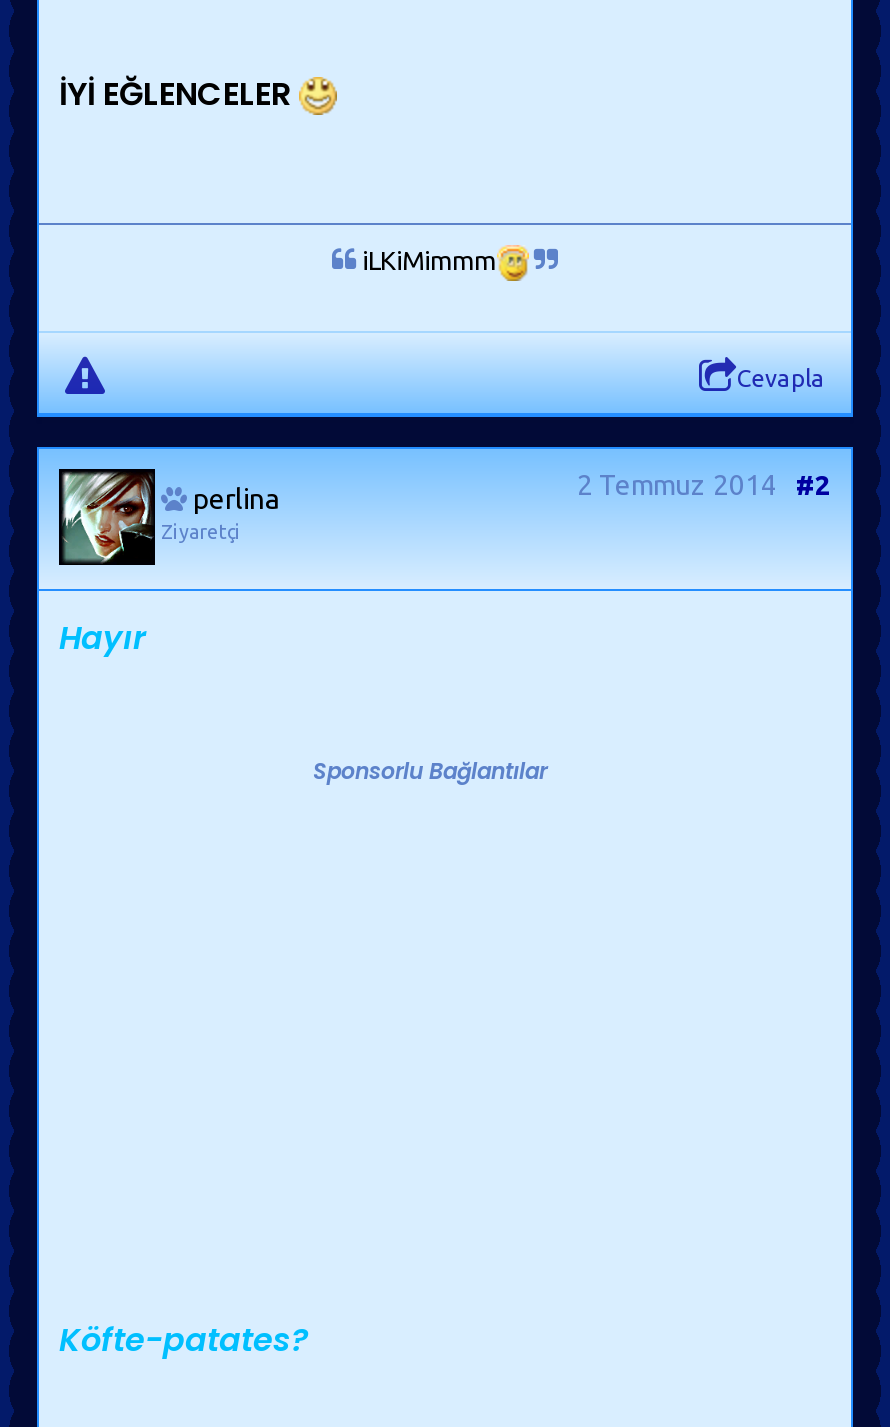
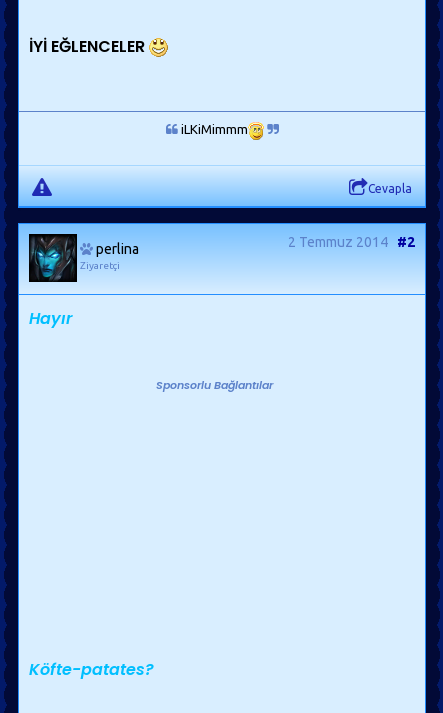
- [image]
+ [image]
